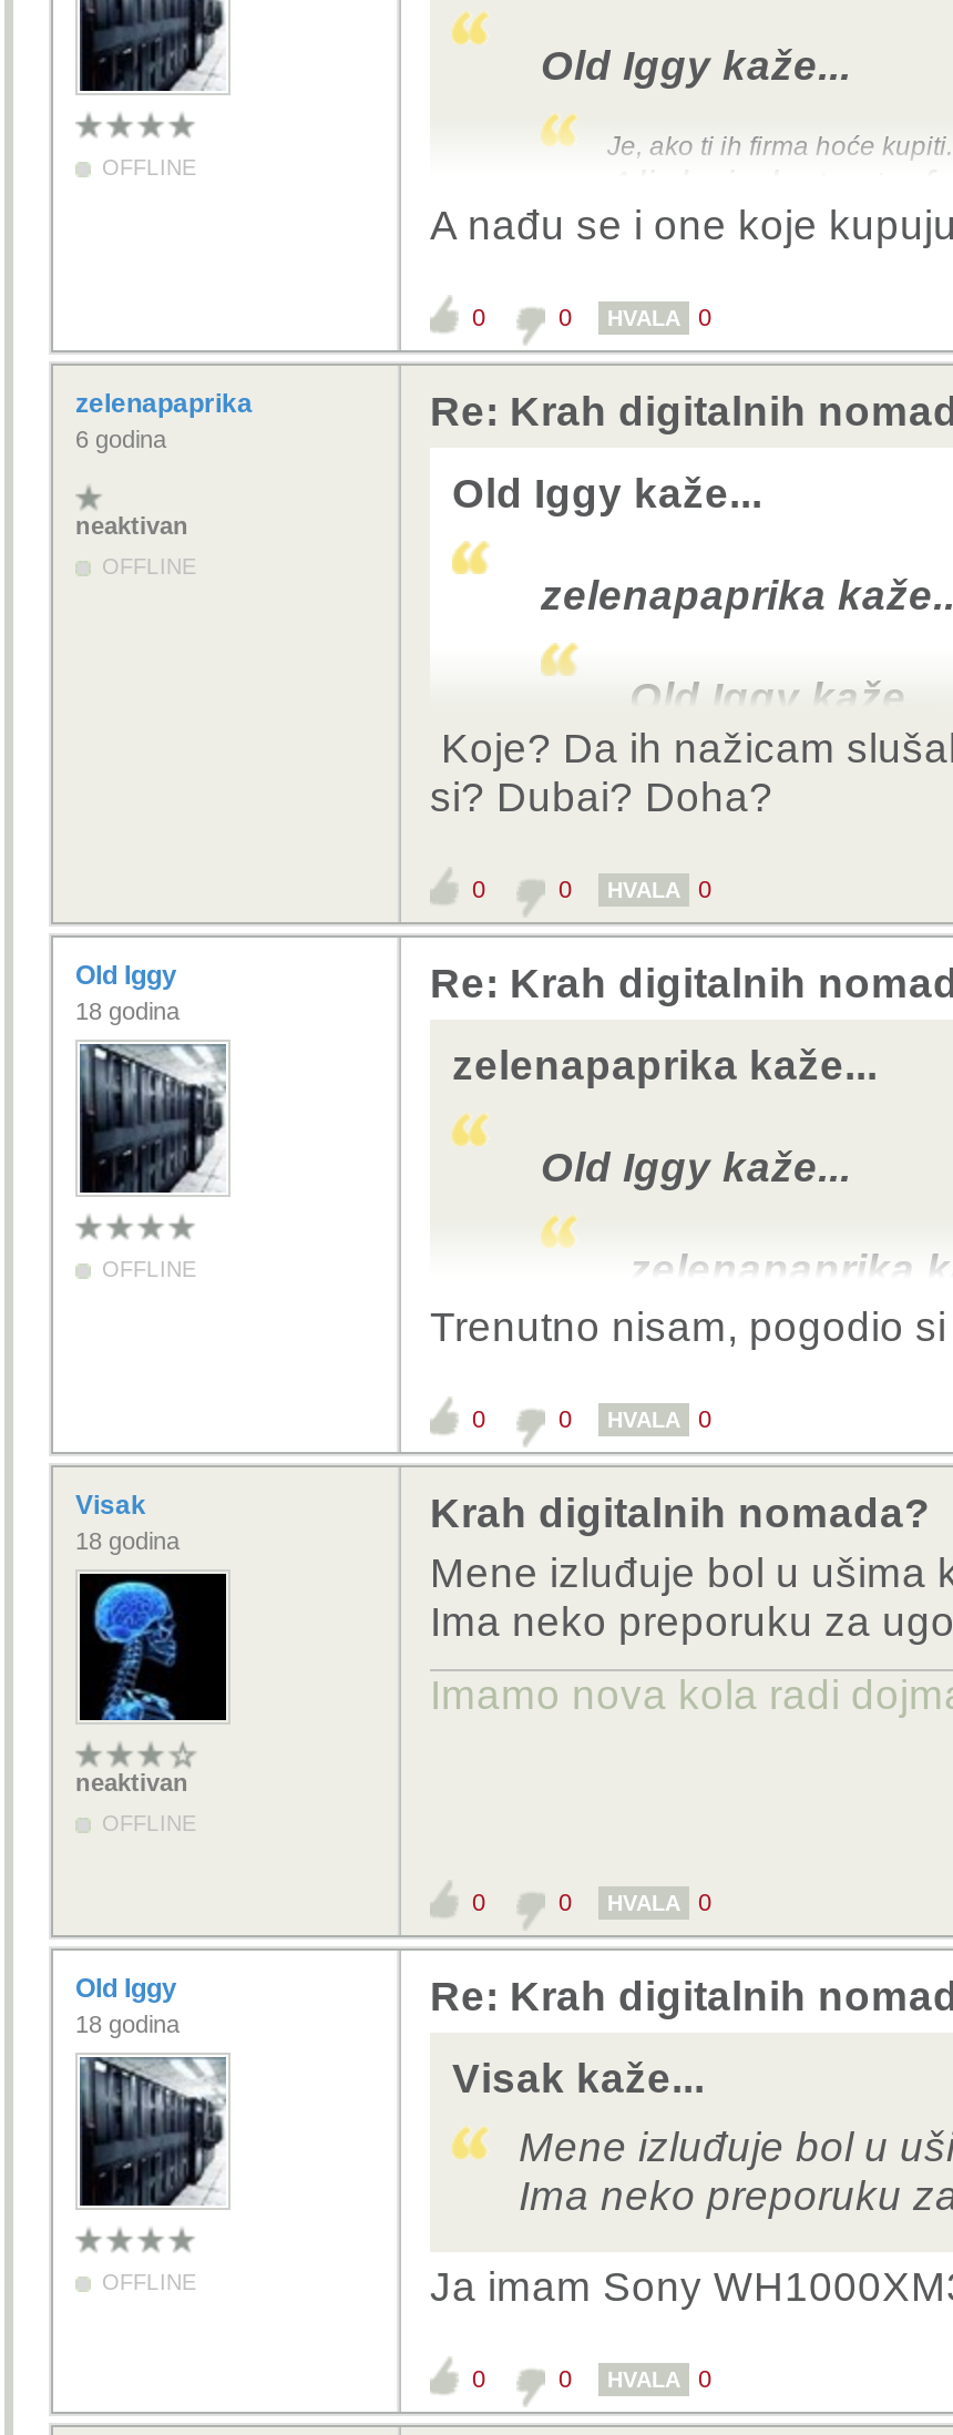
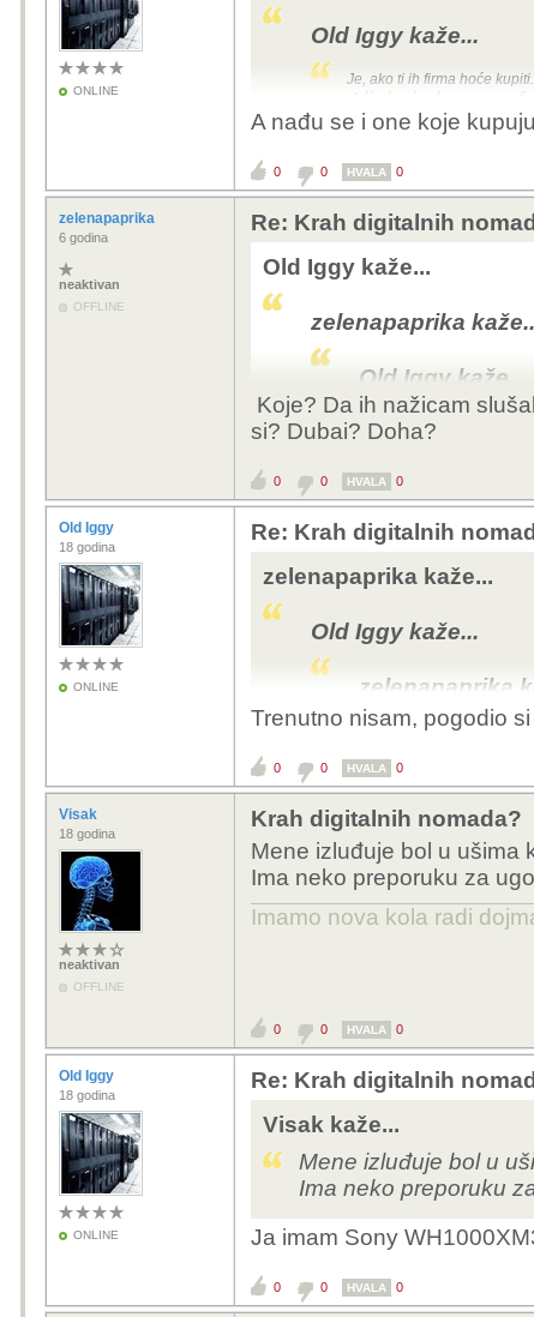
- OFFLINE
+ ONLINE

- OFFLINE
+ ONLINE

- OFFLINE
+ ONLINE
